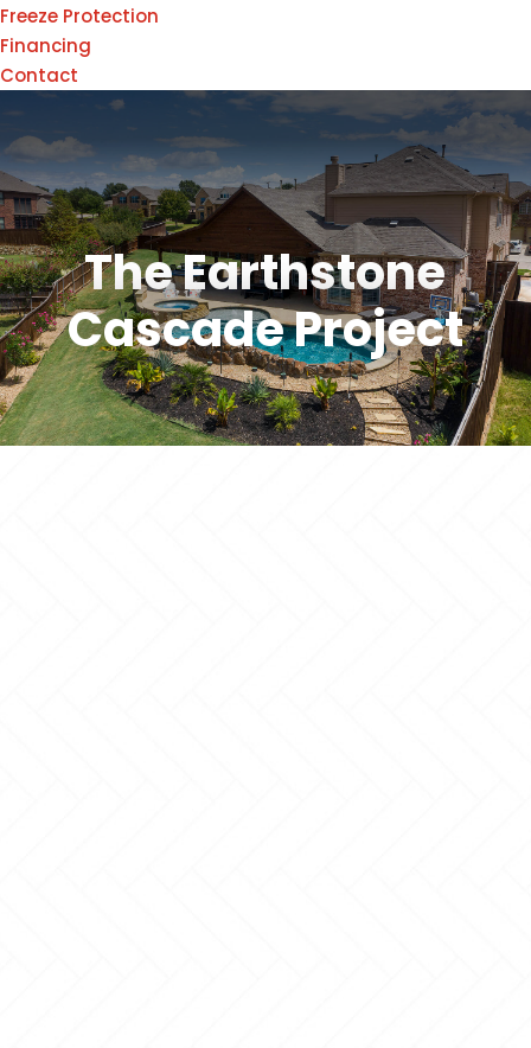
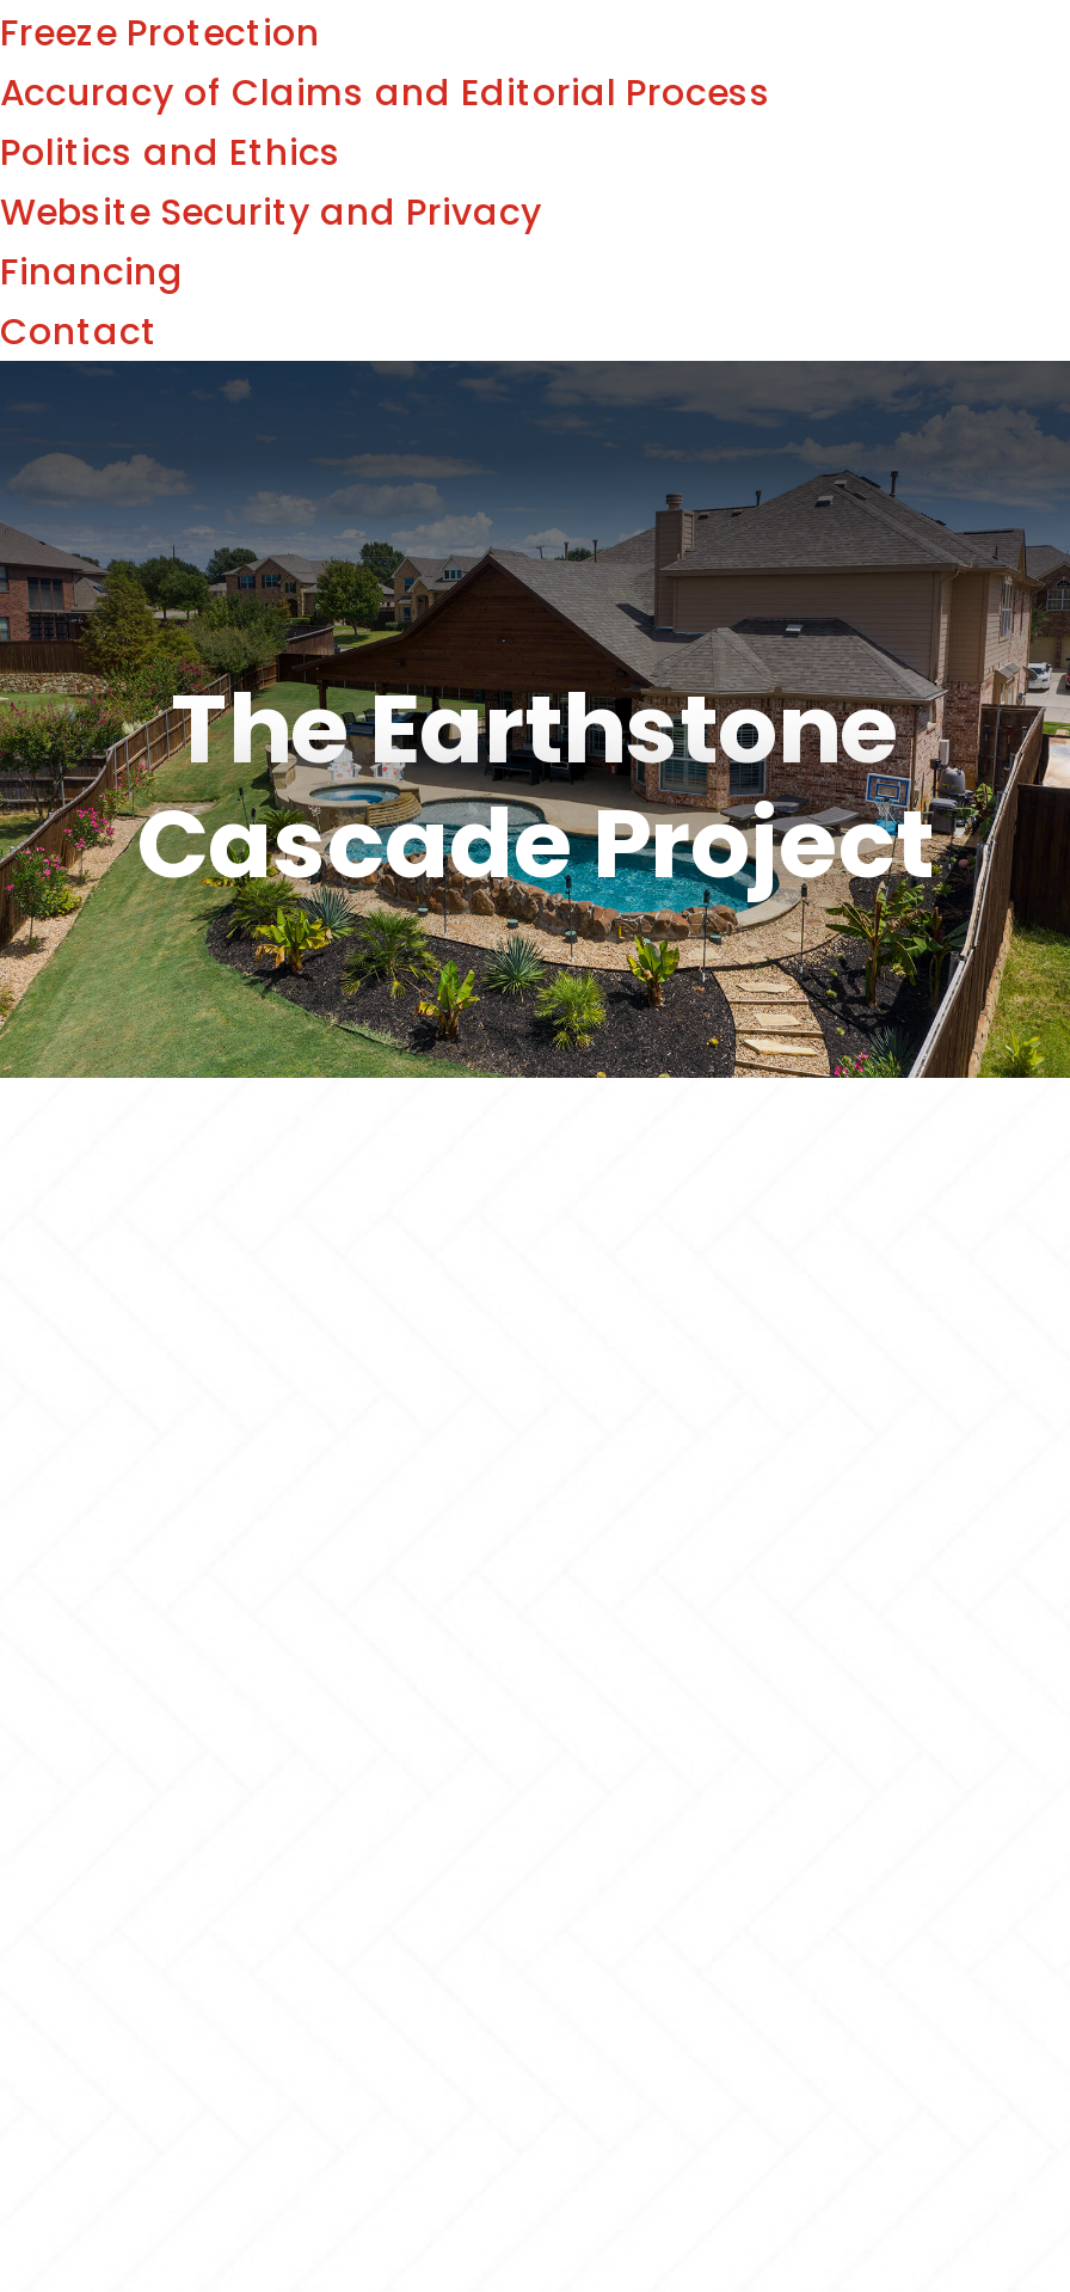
+ Accuracy of Claims and Editorial Process
+ Politics and Ethics
+ Website Security and Privacy
